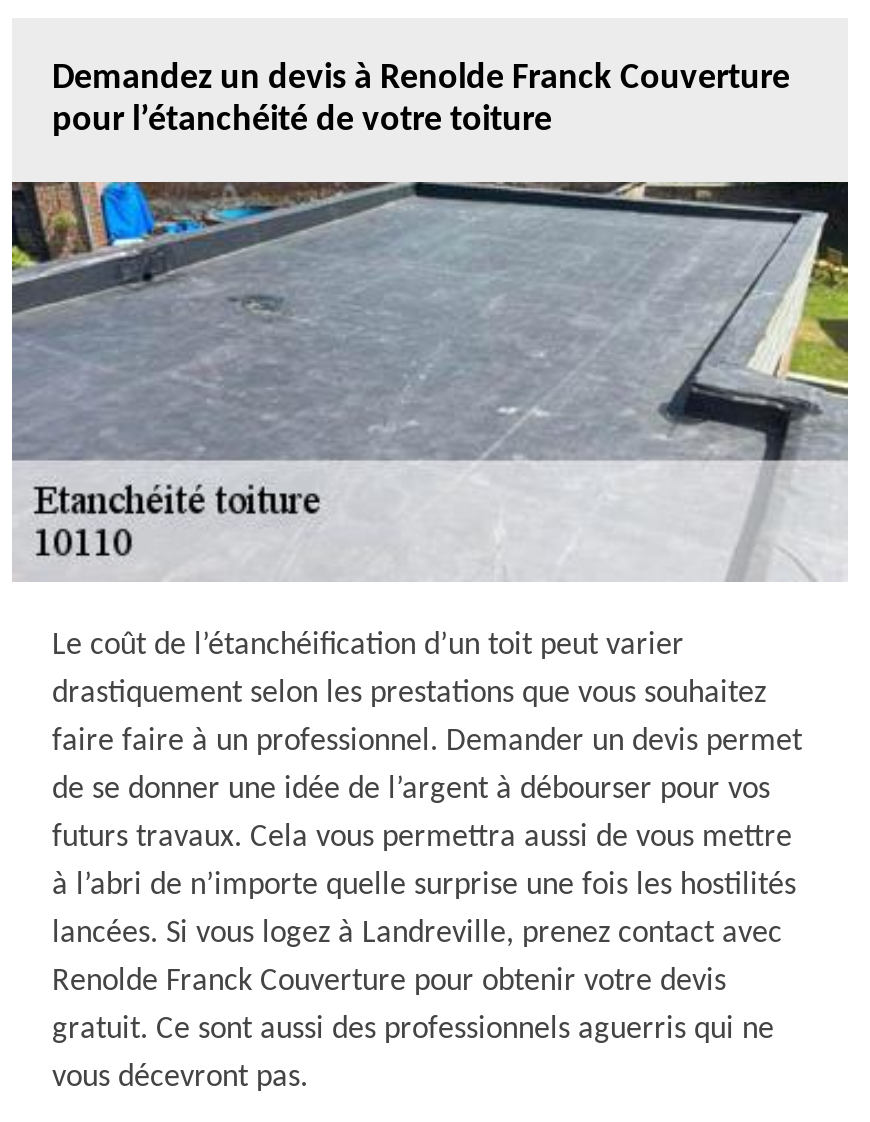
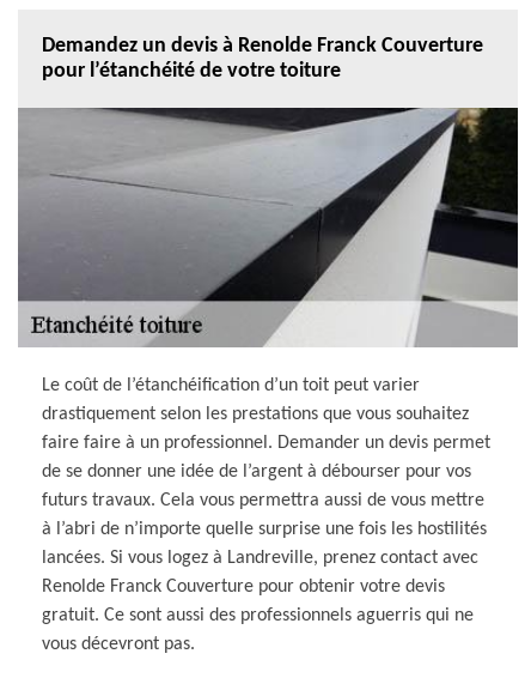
- [image]
+ [image]
